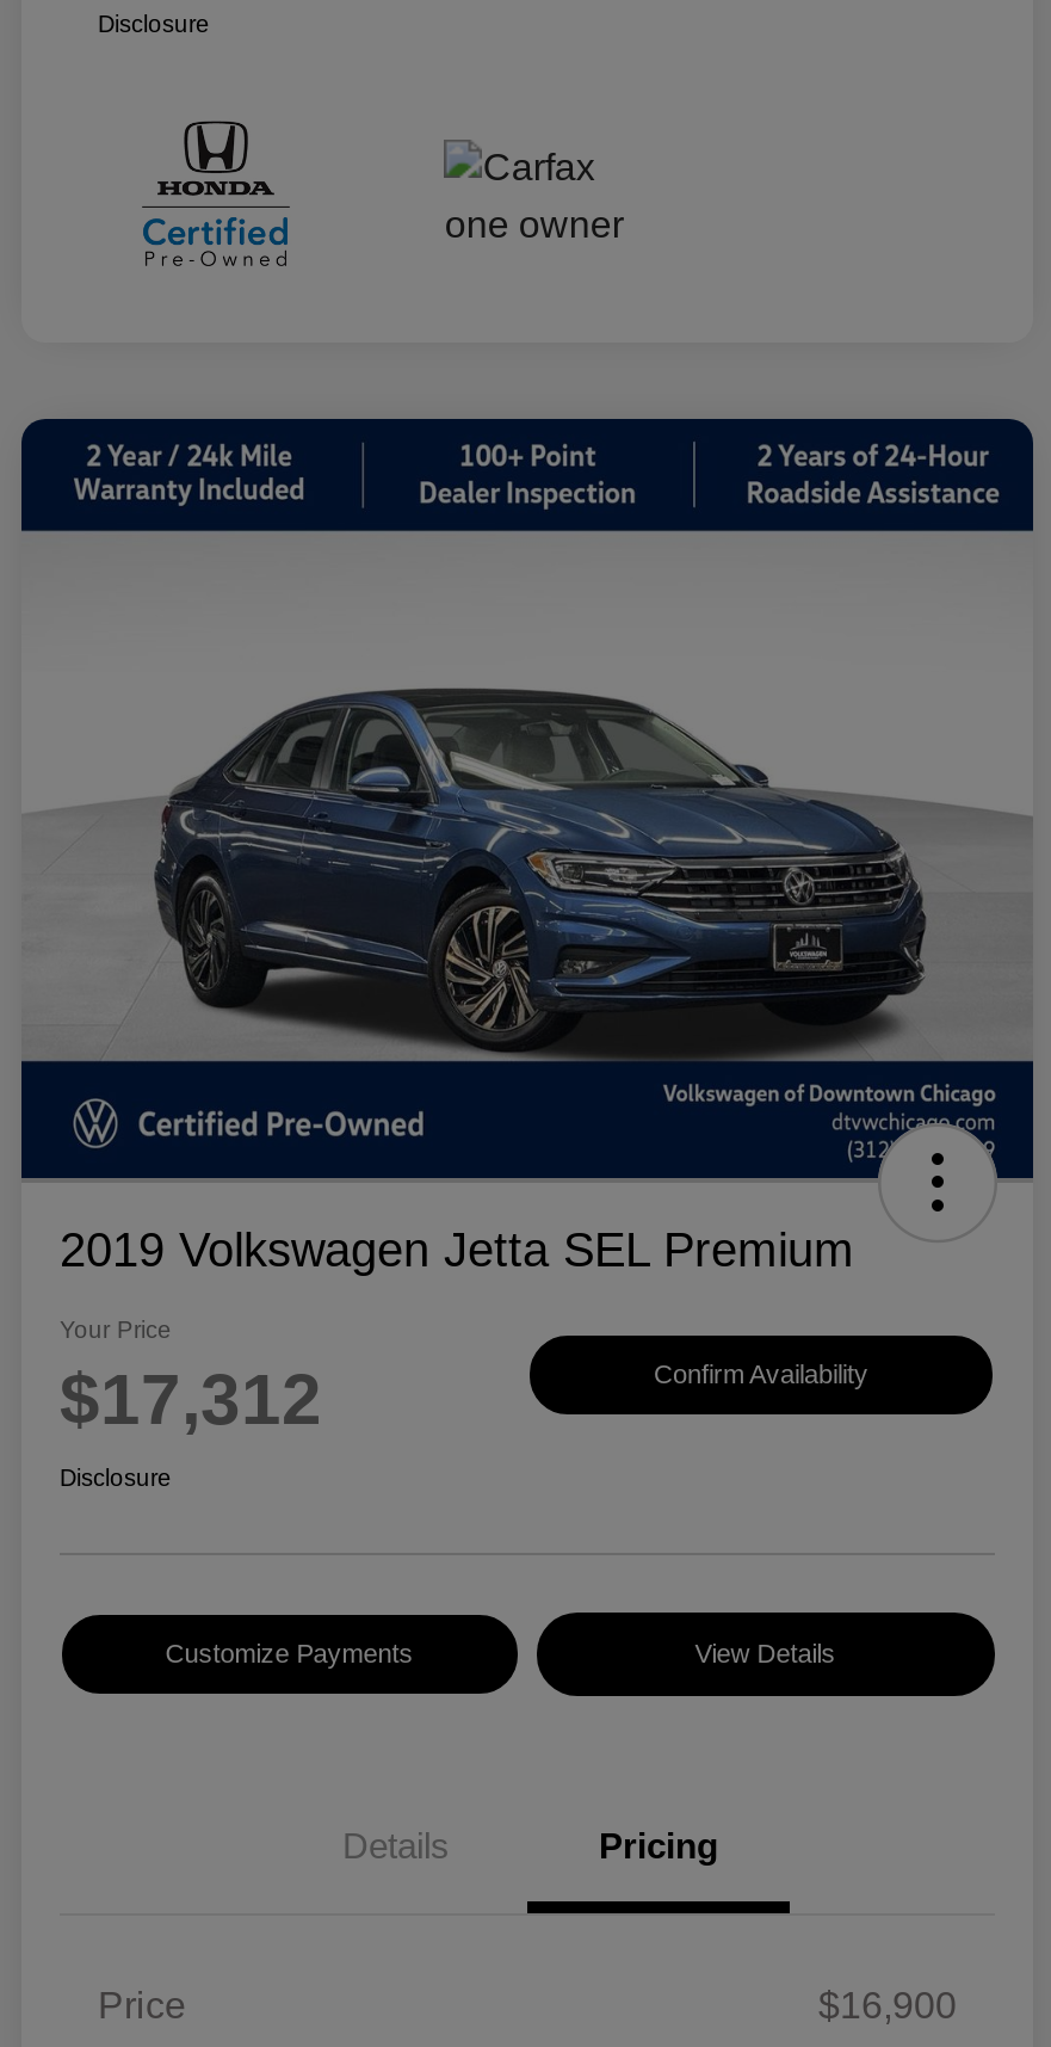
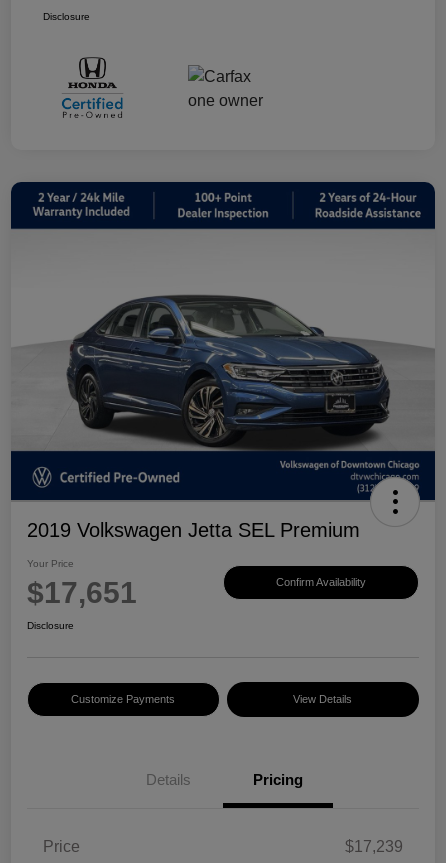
- $17,312
+ $17,651

- $16,900
+ $17,239
